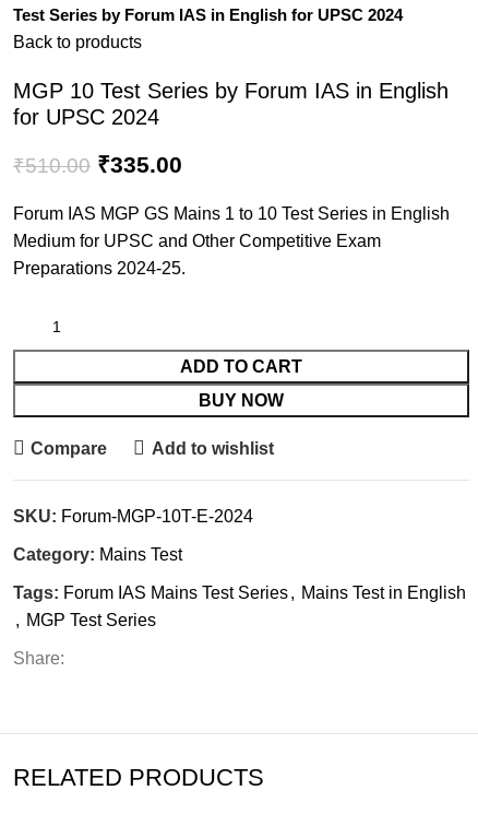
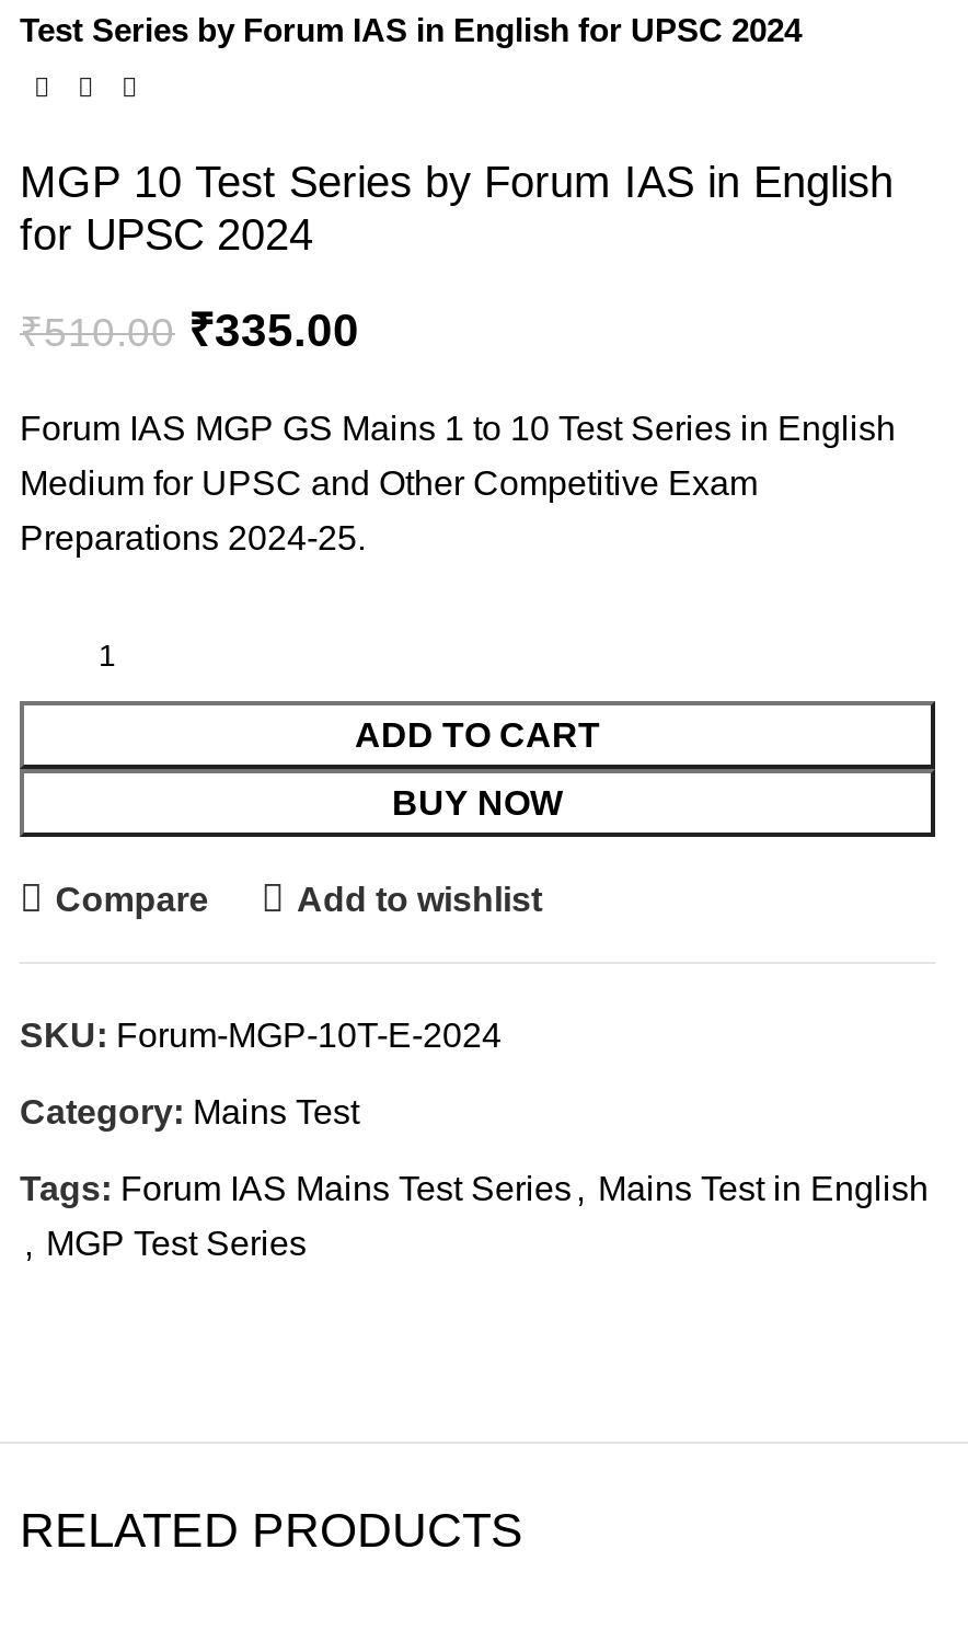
- Back to products

- Share:
